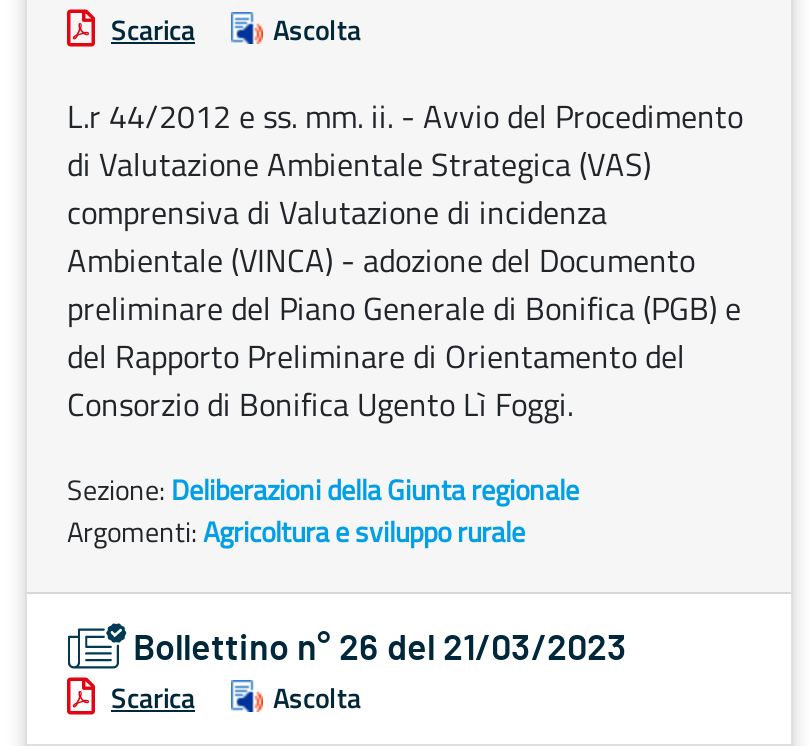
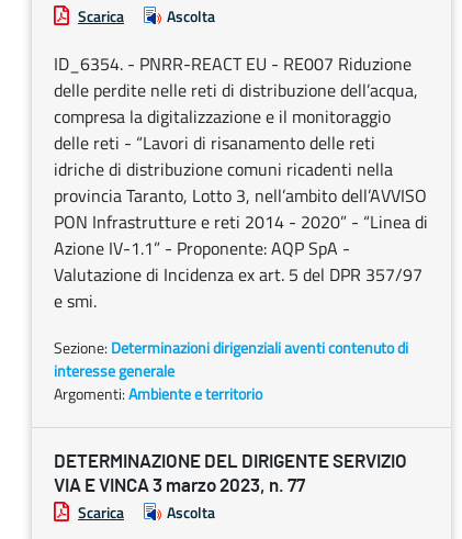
- L.r 44/2012 e ss. mm. ii. - Avvio del Procedimento
- di Valutazione Ambientale Strategica (VAS)
- comprensiva di Valutazione di incidenza
- Ambientale (VINCA) - adozione del Documento
- preliminare del Piano Generale di Bonifica (PGB) e
- del Rapporto Preliminare di Orientamento del
- Consorzio di Bonifica Ugento Lì Foggi.
+ ID_6354. - PNRR-REACT EU - RE007 Riduzione
+ delle perdite nelle reti di distribuzione dell’acqua,
+ compresa la digitalizzazione e il monitoraggio
+ delle reti - “Lavori di risanamento delle reti
+ idriche di distribuzione comuni ricadenti nella
+ provincia Taranto, Lotto 3, nell’ambito dell’AVVISO
+ PON Infrastrutture e reti 2014 - 2020” - “Linea di
+ Azione IV-1.1” - Proponente: AQP SpA -
+ Valutazione di Incidenza ex art. 5 del DPR 357/97
+ e smi.

- Sezione: Deliberazioni della Giunta regionale
- Argomenti: Agricoltura e sviluppo rurale
+ Sezione: Determinazioni dirigenziali aventi contenuto di
+ interesse generale
+ Argomenti: Ambiente e territorio

- Bollettino n° 26 del 21/03/2023
+ DETERMINAZIONE DEL DIRIGENTE SERVIZIO
+ VIA E VINCA 3 marzo 2023, n. 77
